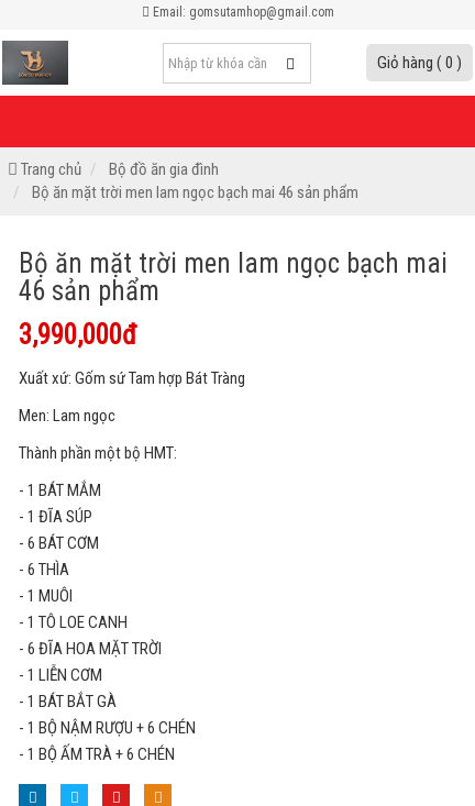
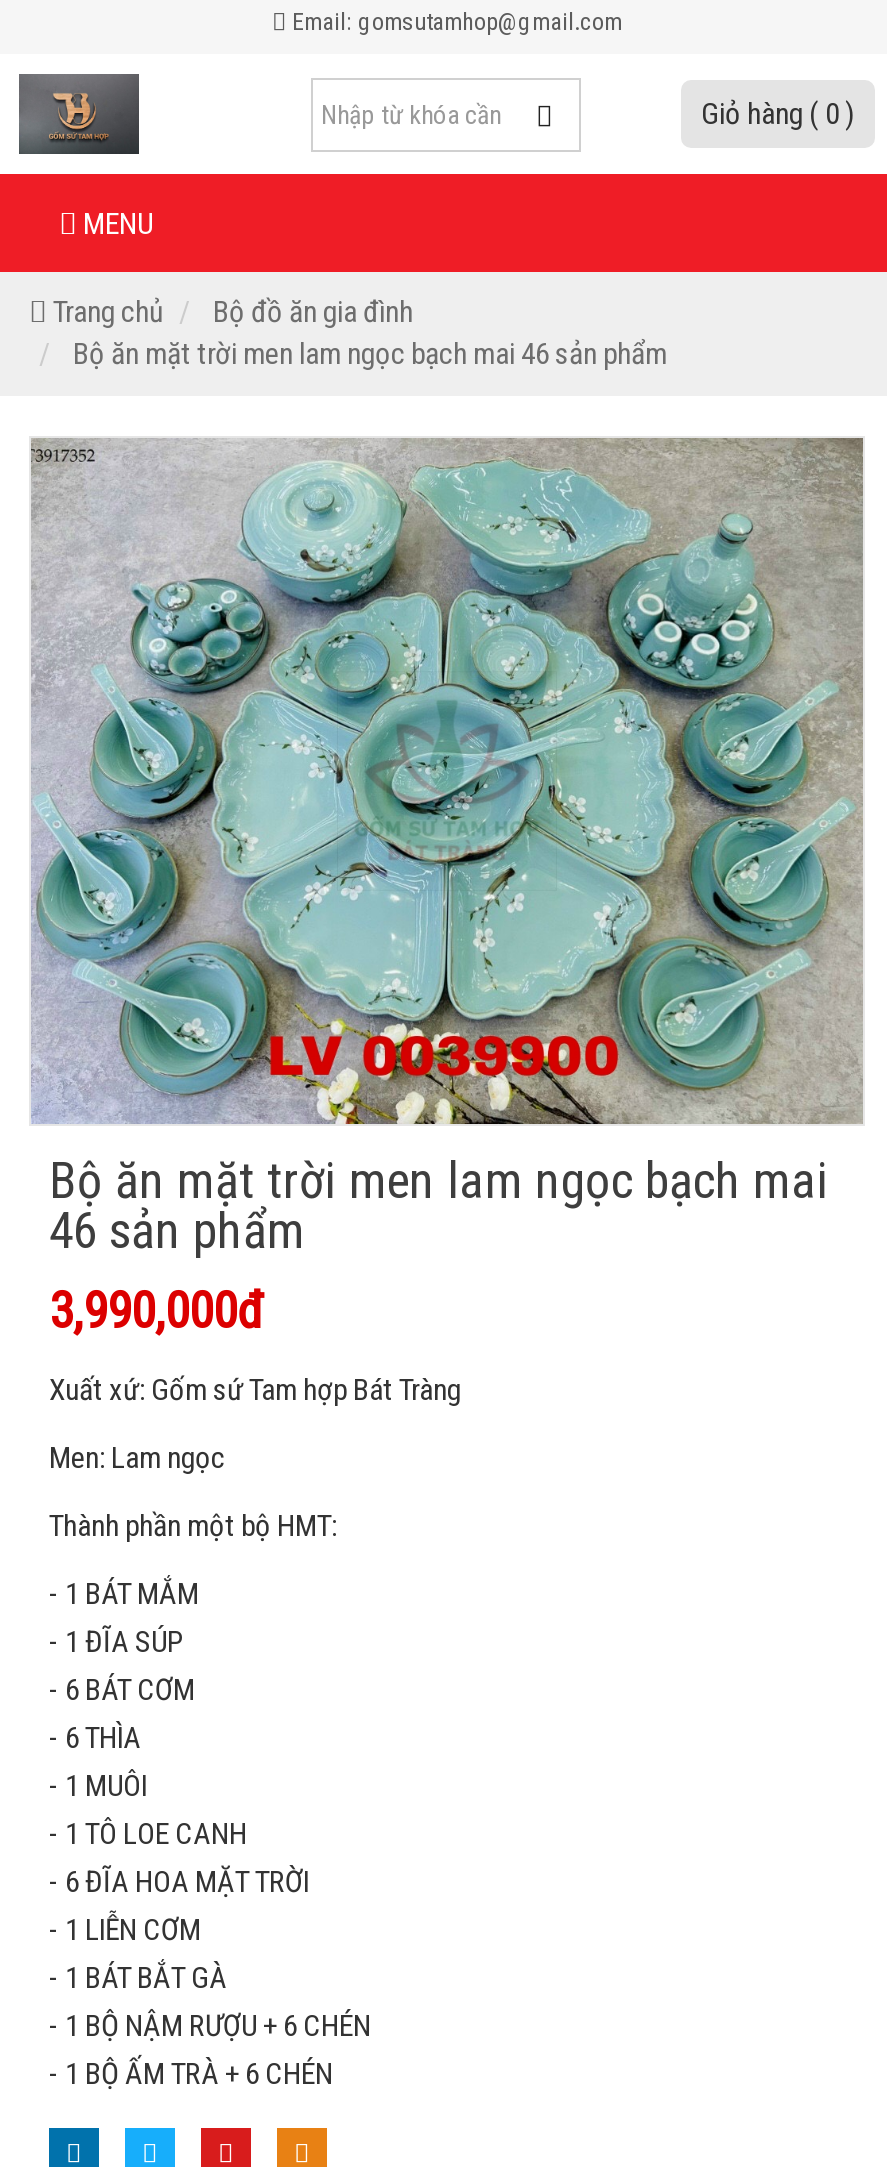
+ MENU

+ [image]
